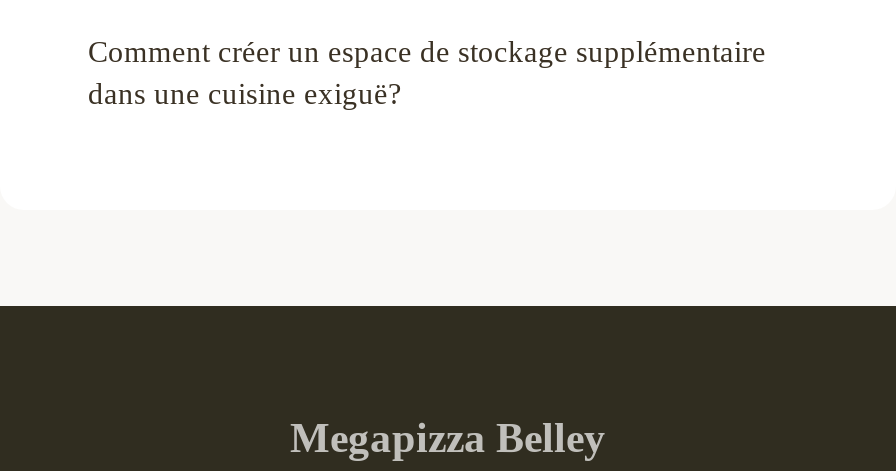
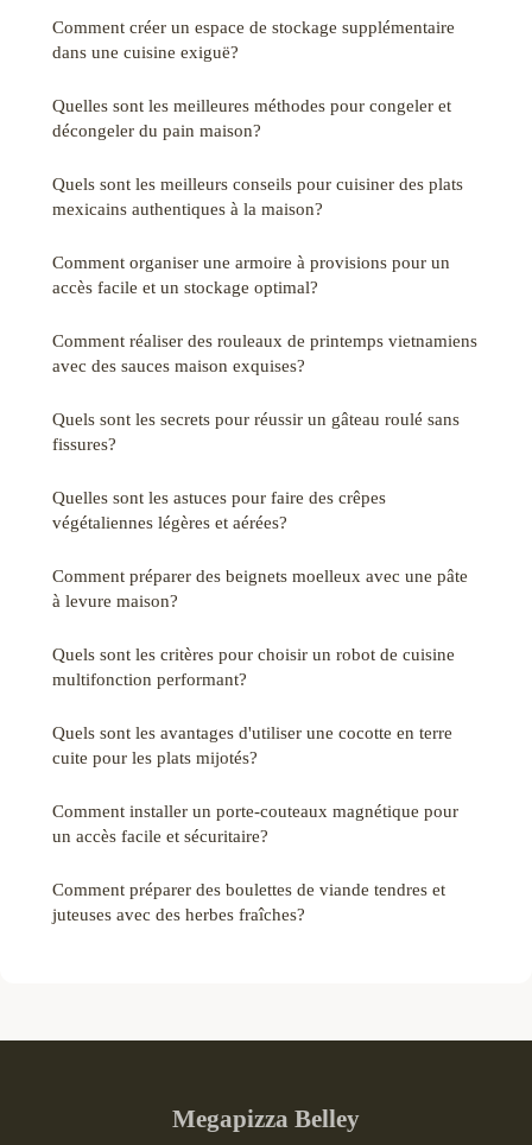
+ Quelles sont les meilleures méthodes pour congeler et
+ décongeler du pain maison?
+ Quels sont les meilleurs conseils pour cuisiner des plats
+ mexicains authentiques à la maison?
+ Comment organiser une armoire à provisions pour un
+ accès facile et un stockage optimal?
+ Comment réaliser des rouleaux de printemps vietnamiens
+ avec des sauces maison exquises?
+ Quels sont les secrets pour réussir un gâteau roulé sans
+ fissures?
+ Quelles sont les astuces pour faire des crêpes
+ végétaliennes légères et aérées?
+ Comment préparer des beignets moelleux avec une pâte
+ à levure maison?
+ Quels sont les critères pour choisir un robot de cuisine
+ multifonction performant?
+ Quels sont les avantages d'utiliser une cocotte en terre
+ cuite pour les plats mijotés?
+ Comment installer un porte-couteaux magnétique pour
+ un accès facile et sécuritaire?
+ Comment préparer des boulettes de viande tendres et
+ juteuses avec des herbes fraîches?
